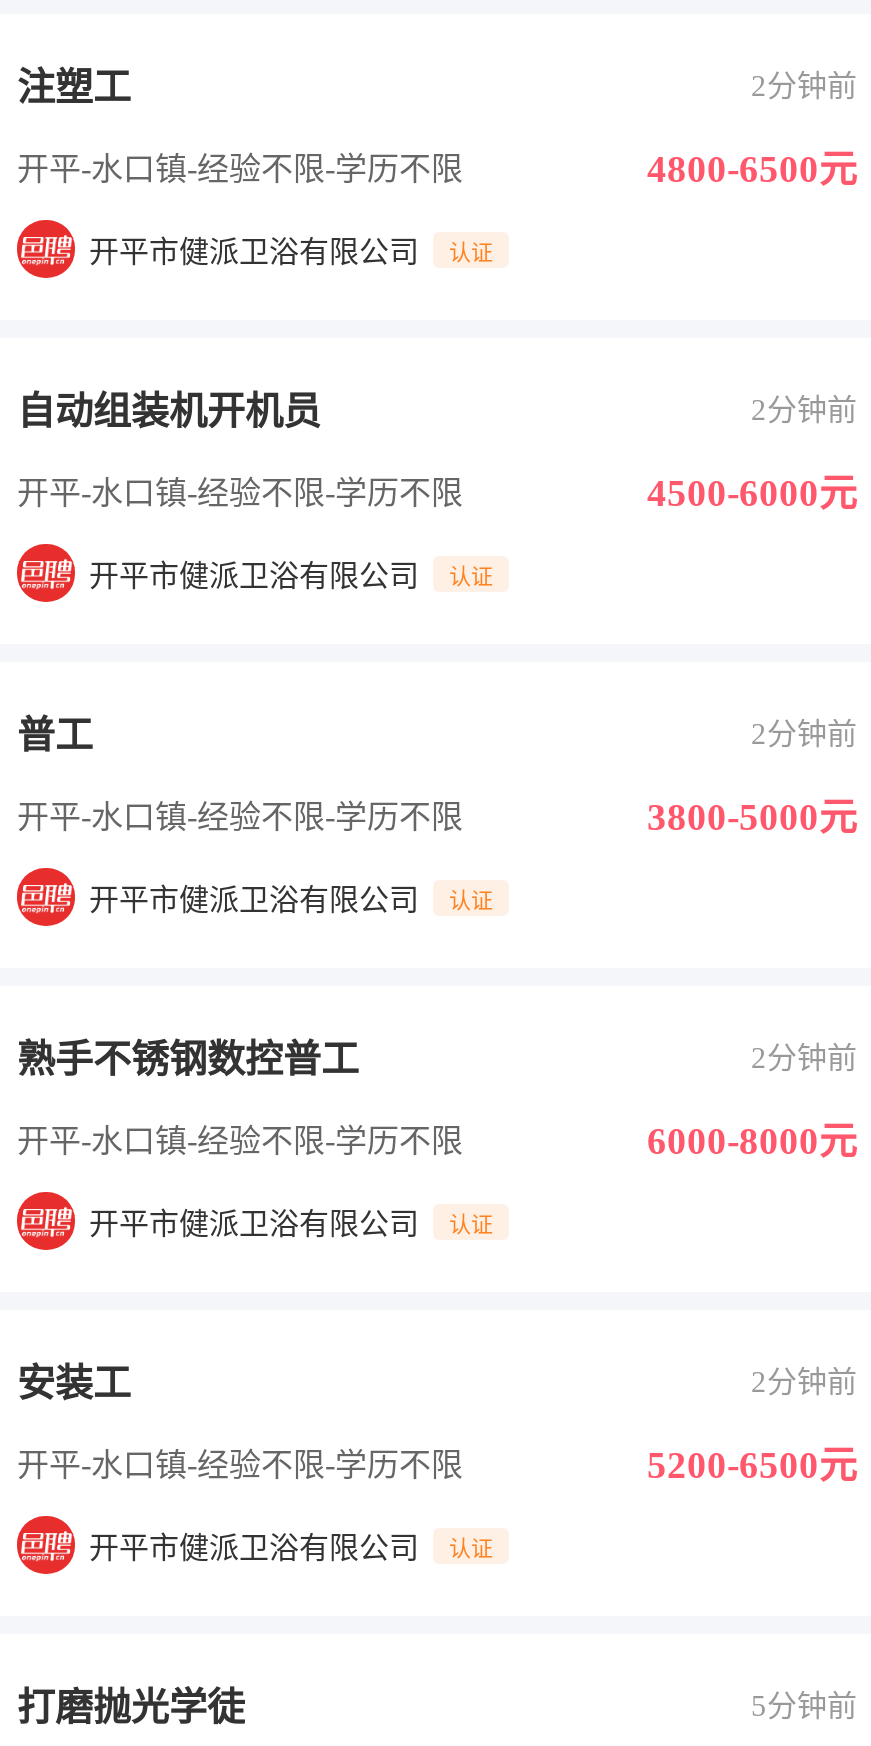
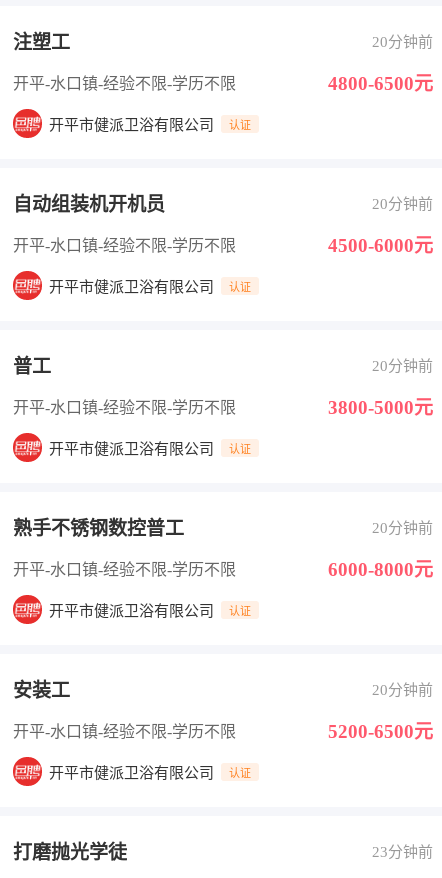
- 2分钟前
+ 20分钟前

- 2分钟前
+ 20分钟前

- 2分钟前
+ 20分钟前

- 2分钟前
+ 20分钟前

- 2分钟前
+ 20分钟前

- 5分钟前
+ 23分钟前
